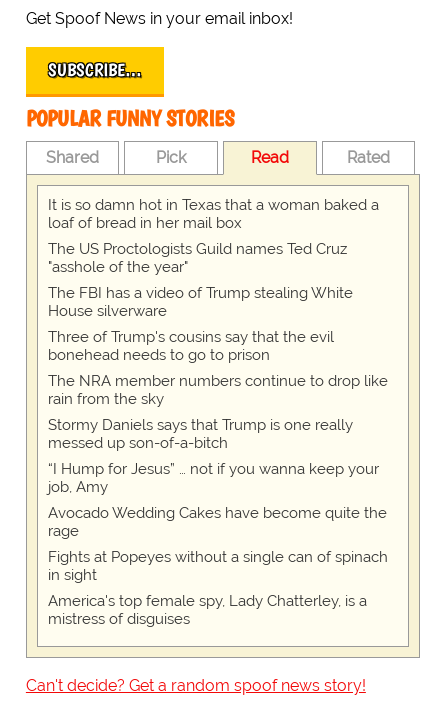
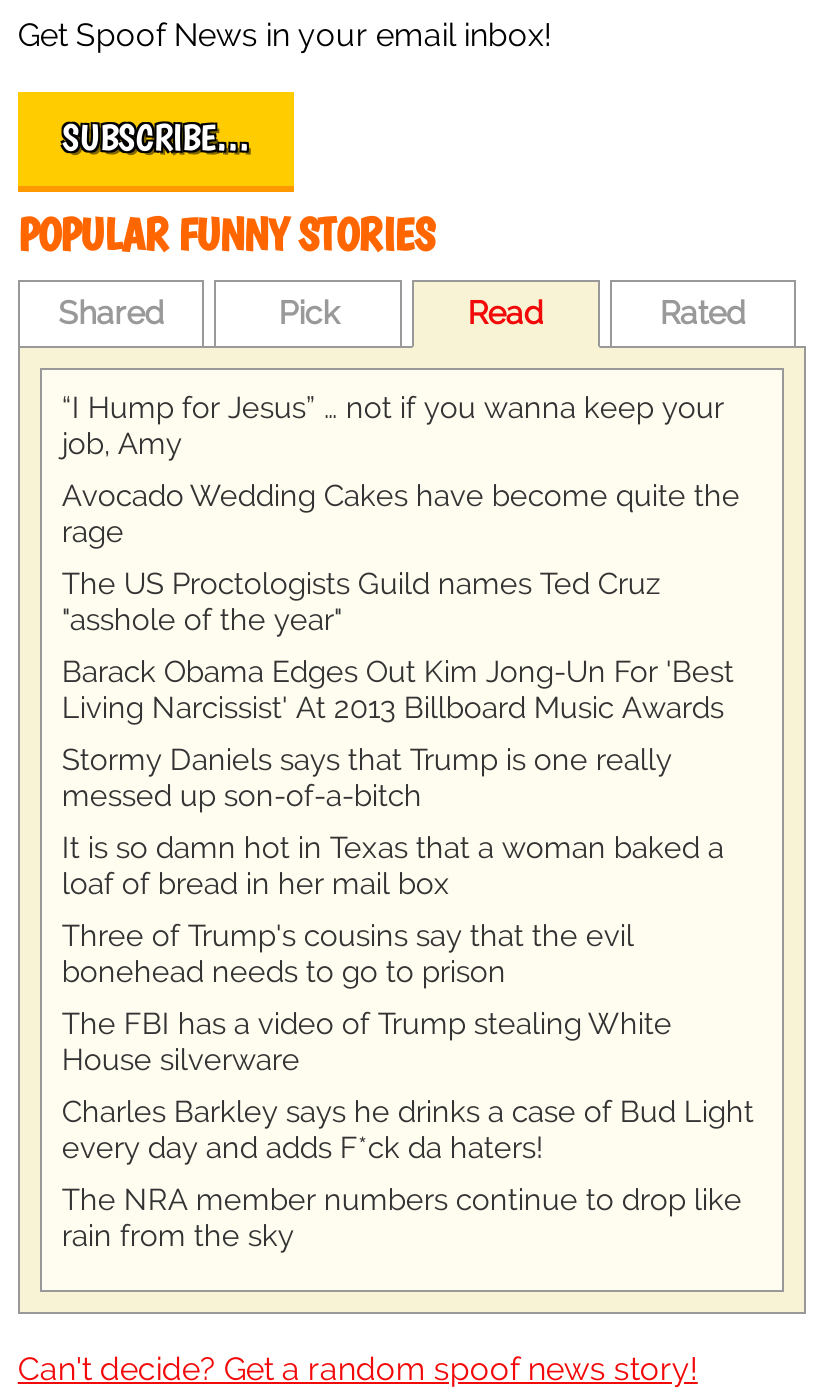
moved down: It is so damn hot in Texas that a woman baked a | loaf of bread in her mail box | The US Proctologists Guild names Ted Cruz | ... | Stormy Daniels says that Trump is one really | messed up son-of-a-bitch

moved up: “I Hump for Jesus” … not if you wanna keep your | job, Amy | Avocado Wedding Cakes have become quite the | rage

- Fights at Popeyes without a single can of spinach
- in sight
- America's top female spy, Lady Chatterley, is a
- mistress of disguises
+ Barack Obama Edges Out Kim Jong-Un For 'Best
+ Living Narcissist' At 2013 Billboard Music Awards
+ Charles Barkley says he drinks a case of Bud Light
+ every day and adds F*ck da haters!
